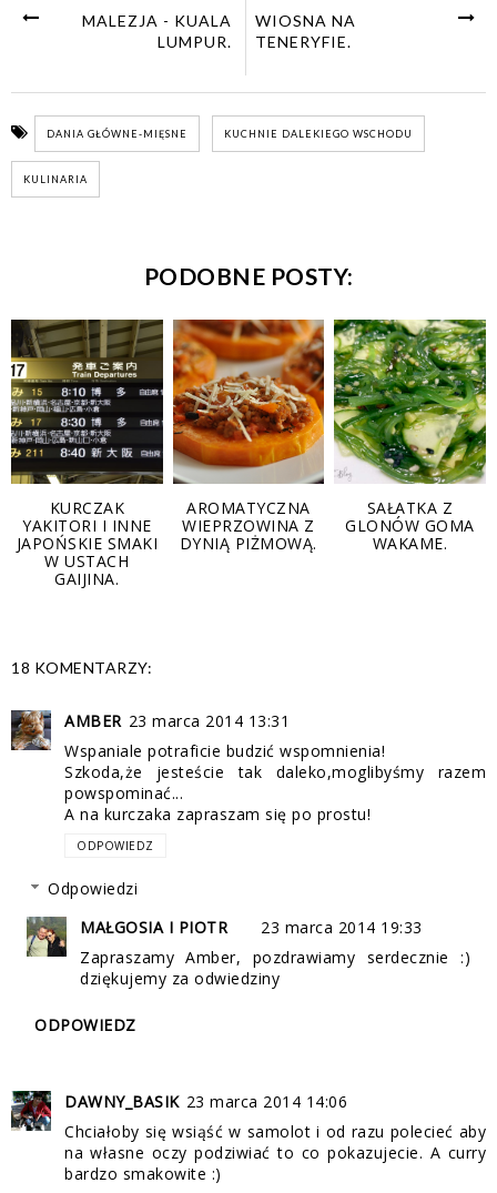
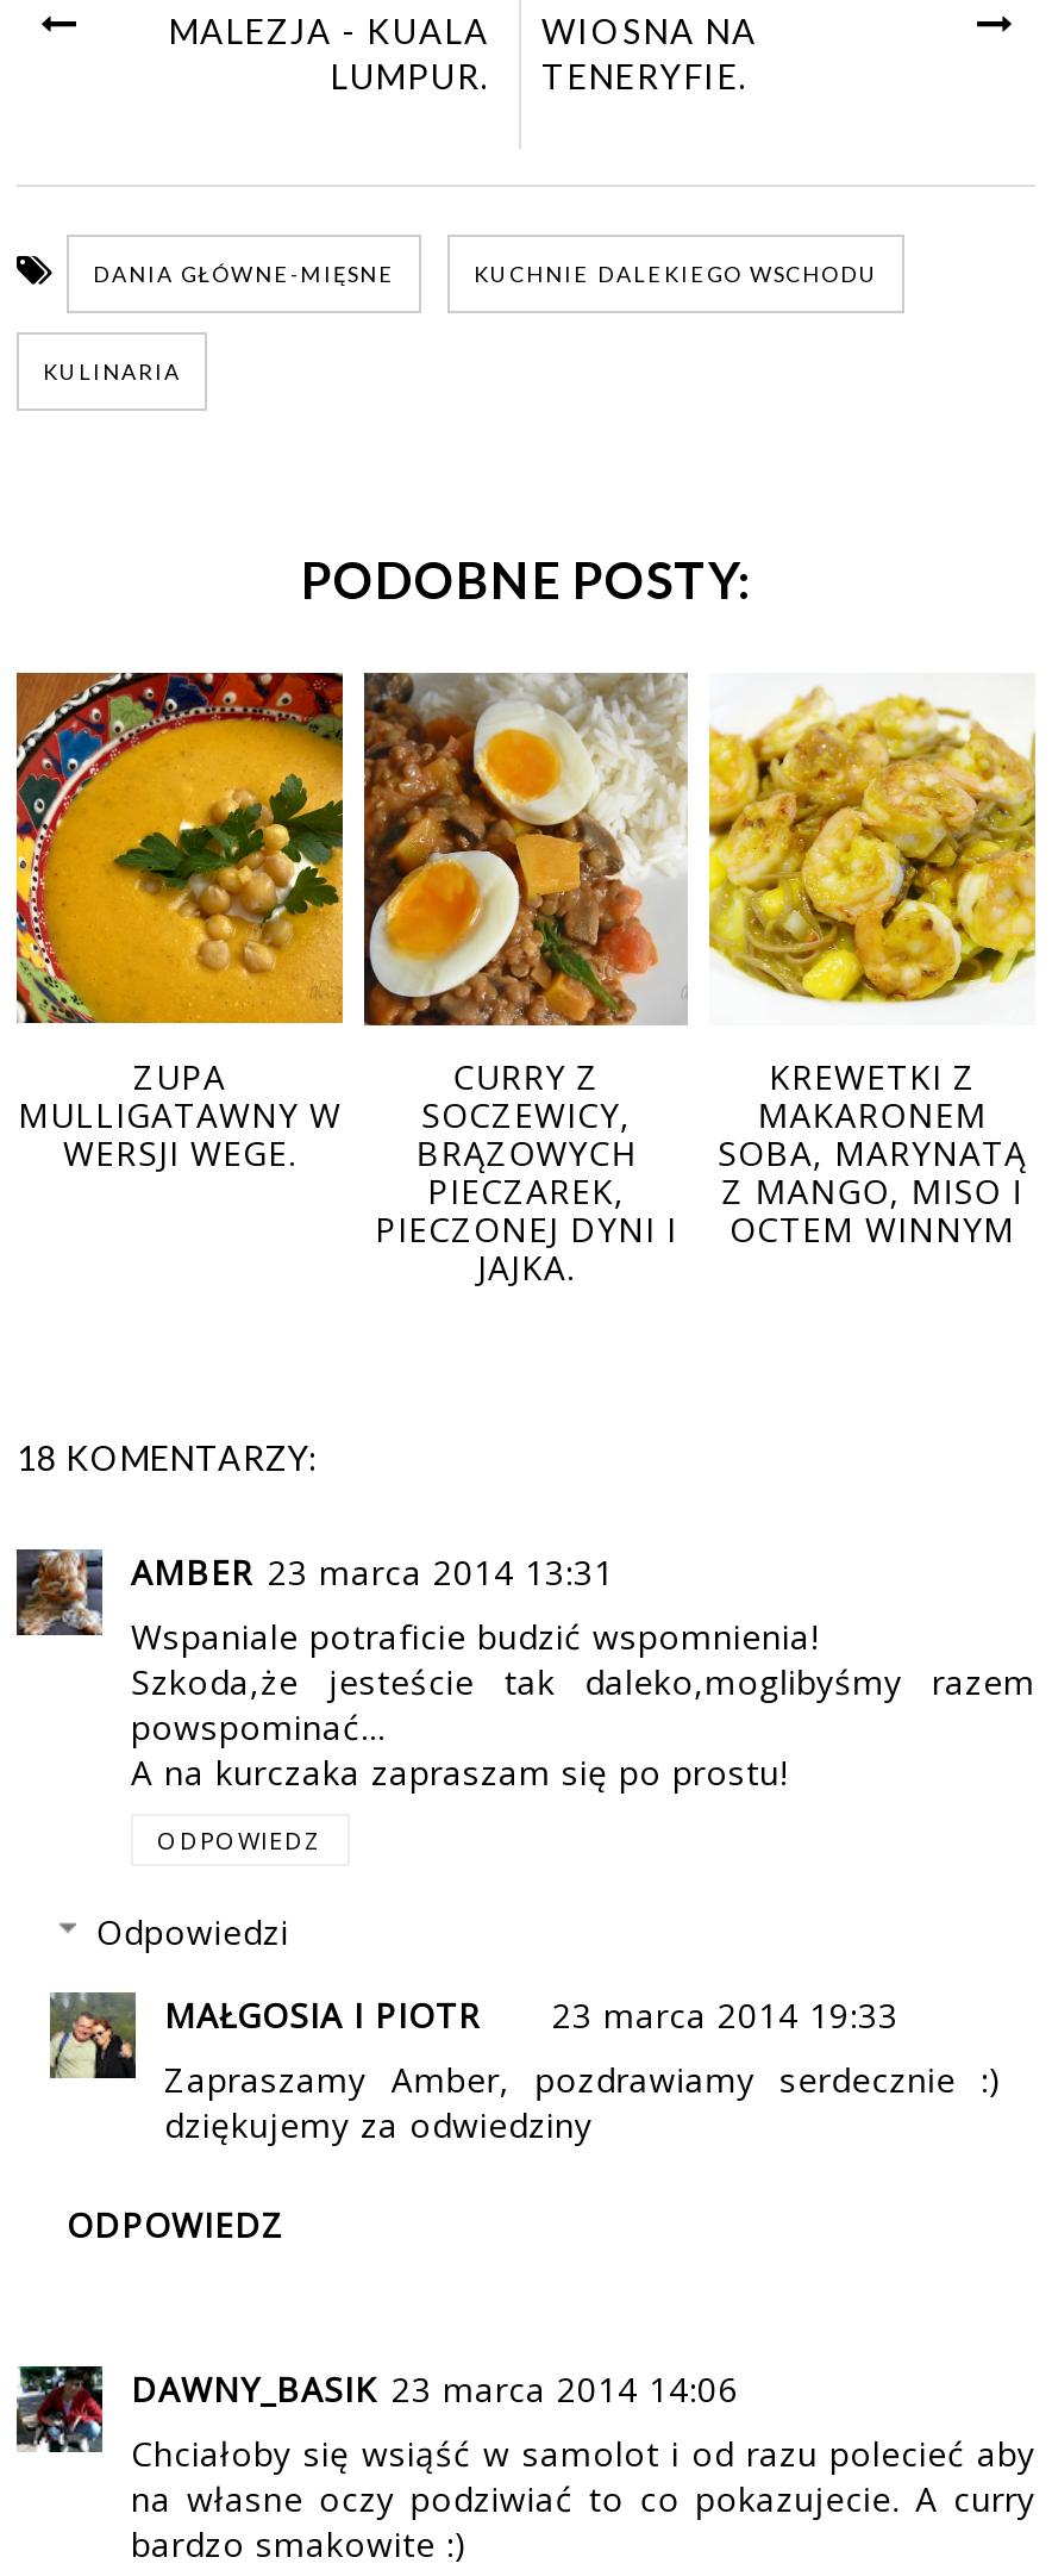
- [image]
- KURCZAK
- YAKITORI I INNE
- JAPOŃSKIE SMAKI
- W USTACH
- GAIJINA.
+ [image]
+ ZUPA
+ MULLIGATAWNY W
+ WERSJI WEGE.

- [image]
- AROMATYCZNA
- WIEPRZOWINA Z
- DYNIĄ PIŻMOWĄ.
+ [image]
+ CURRY Z
+ SOCZEWICY,
+ BRĄZOWYCH
+ PIECZAREK,
+ PIECZONEJ DYNI I
+ JAJKA.

- [image]
- SAŁATKA Z
- GLONÓW GOMA
- WAKAME.
+ [image]
+ KREWETKI Z
+ MAKARONEM
+ SOBA, MARYNATĄ
+ Z MANGO, MISO I
+ OCTEM WINNYM
